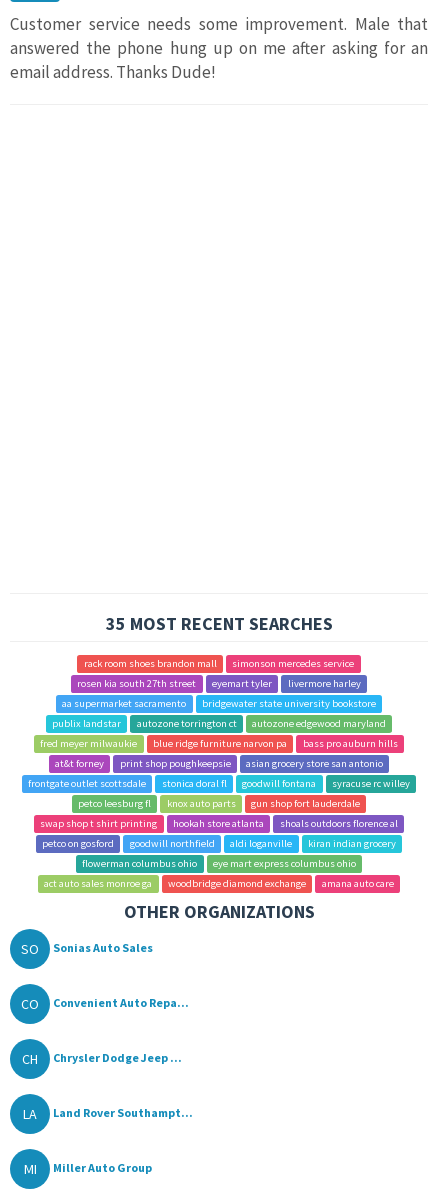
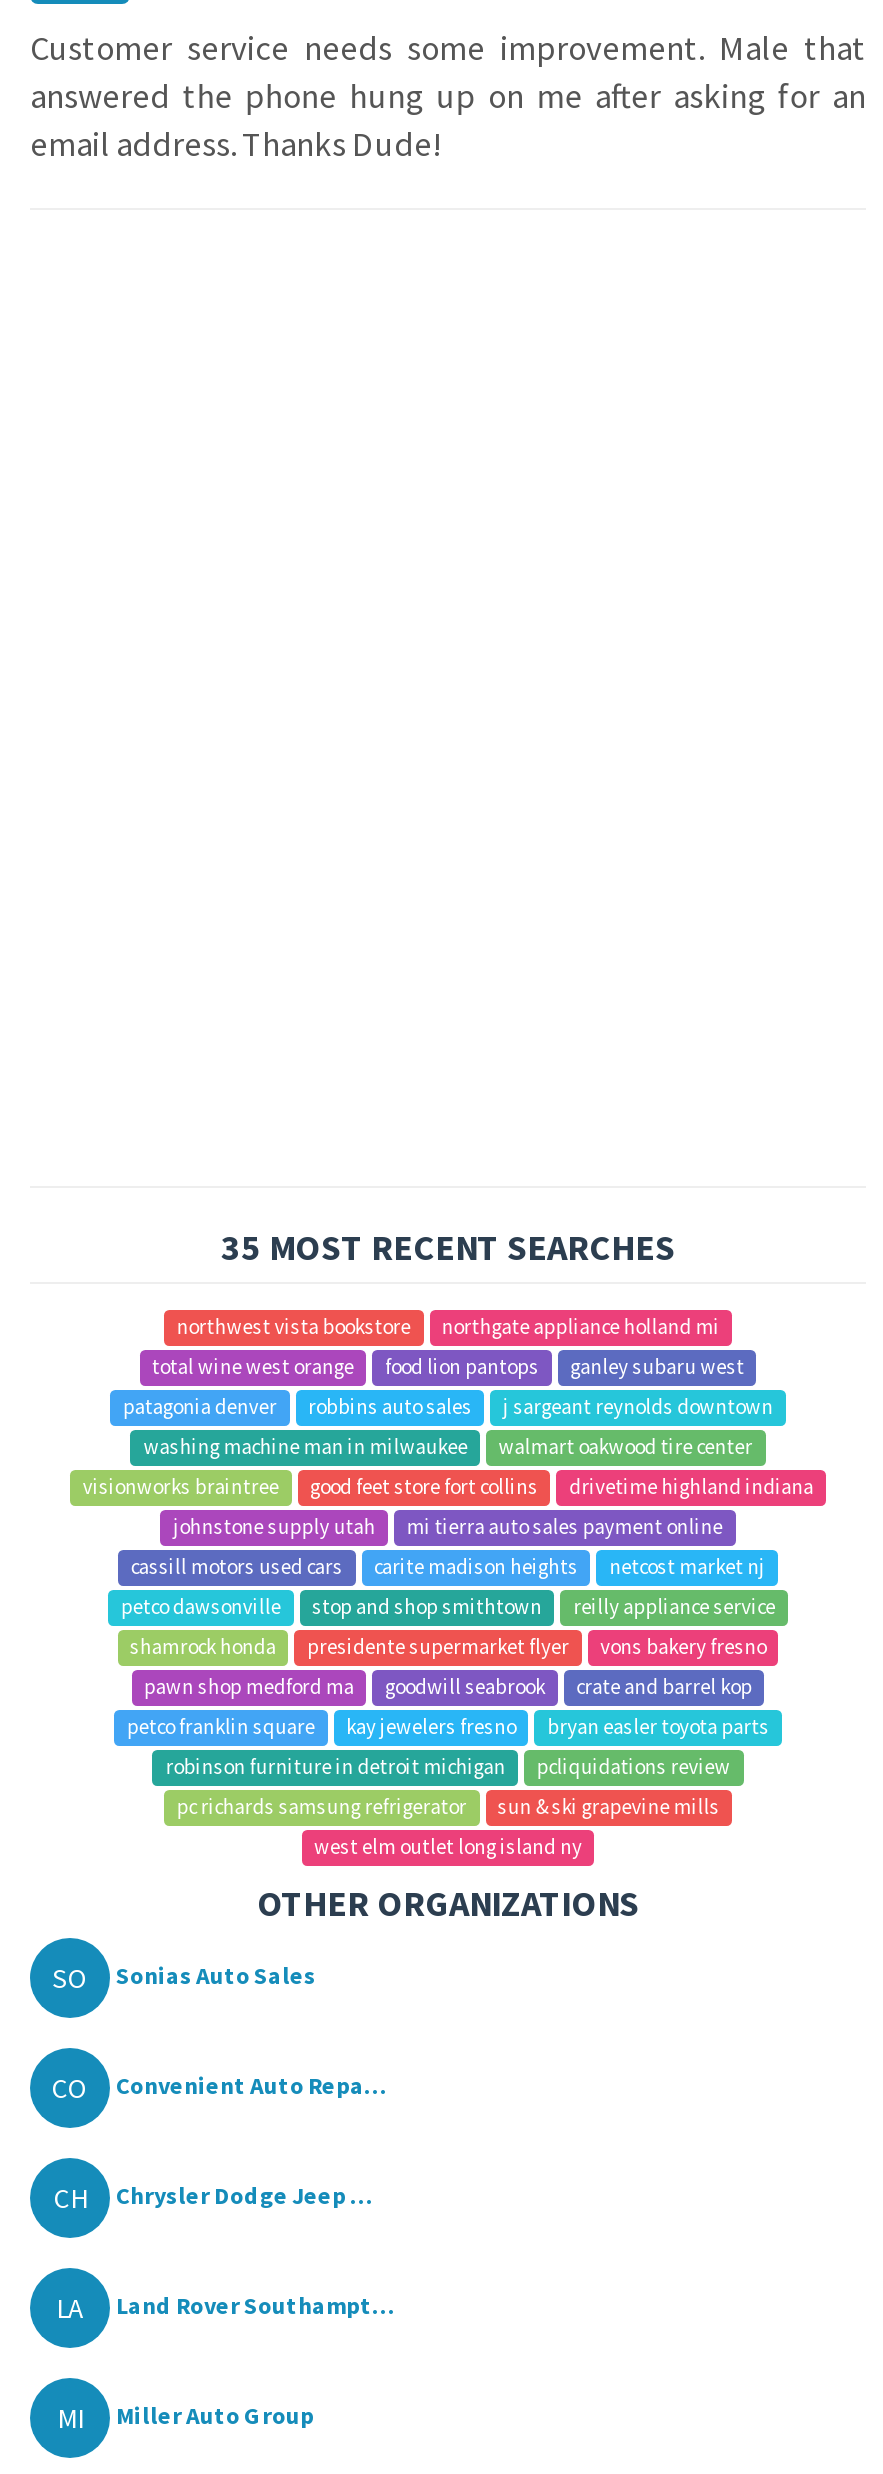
- rack room shoes brandon mall
- simonson mercedes service
- rosen kia south 27th street
- eyemart tyler
- livermore harley
- aa supermarket sacramento
- bridgewater state university bookstore
- publix landstar
- autozone torrington ct
- autozone edgewood maryland
- fred meyer milwaukie
- blue ridge furniture narvon pa
- bass pro auburn hills
- at&t forney
- print shop poughkeepsie
- asian grocery store san antonio
- frontgate outlet scottsdale
- stonica doral fl
- goodwill fontana
- syracuse rc willey
- petco leesburg fl
- knox auto parts
- gun shop fort lauderdale
- swap shop t shirt printing
- hookah store atlanta
- shoals outdoors florence al
- petco on gosford
- goodwill northfield
- aldi loganville
- kiran indian grocery
- flowerman columbus ohio
- eye mart express columbus ohio
- act auto sales monroe ga
- woodbridge diamond exchange
- amana auto care
+ northwest vista bookstore
+ northgate appliance holland mi
+ total wine west orange
+ food lion pantops
+ ganley subaru west
+ patagonia denver
+ robbins auto sales
+ j sargeant reynolds downtown
+ washing machine man in milwaukee
+ walmart oakwood tire center
+ visionworks braintree
+ good feet store fort collins
+ drivetime highland indiana
+ johnstone supply utah
+ mi tierra auto sales payment online
+ cassill motors used cars
+ carite madison heights
+ netcost market nj
+ petco dawsonville
+ stop and shop smithtown
+ reilly appliance service
+ shamrock honda
+ presidente supermarket flyer
+ vons bakery fresno
+ pawn shop medford ma
+ goodwill seabrook
+ crate and barrel kop
+ petco franklin square
+ kay jewelers fresno
+ bryan easler toyota parts
+ robinson furniture in detroit michigan
+ pcliquidations review
+ pc richards samsung refrigerator
+ sun & ski grapevine mills
+ west elm outlet long island ny
